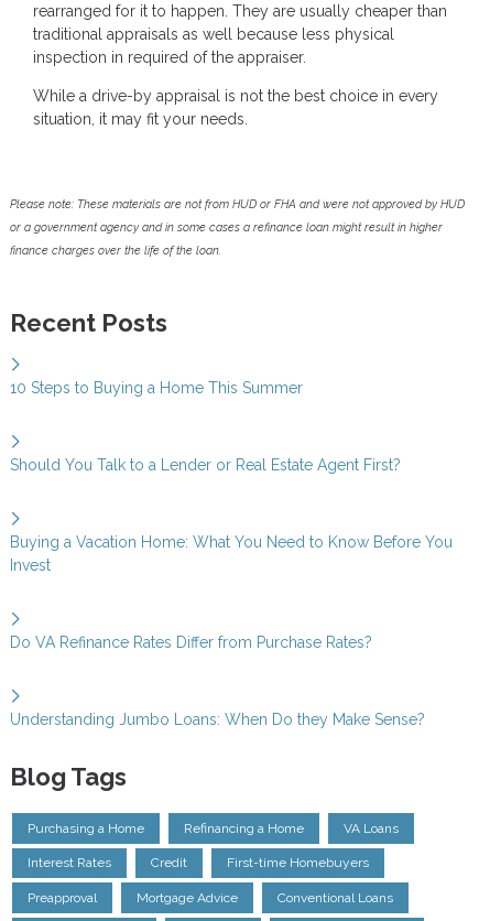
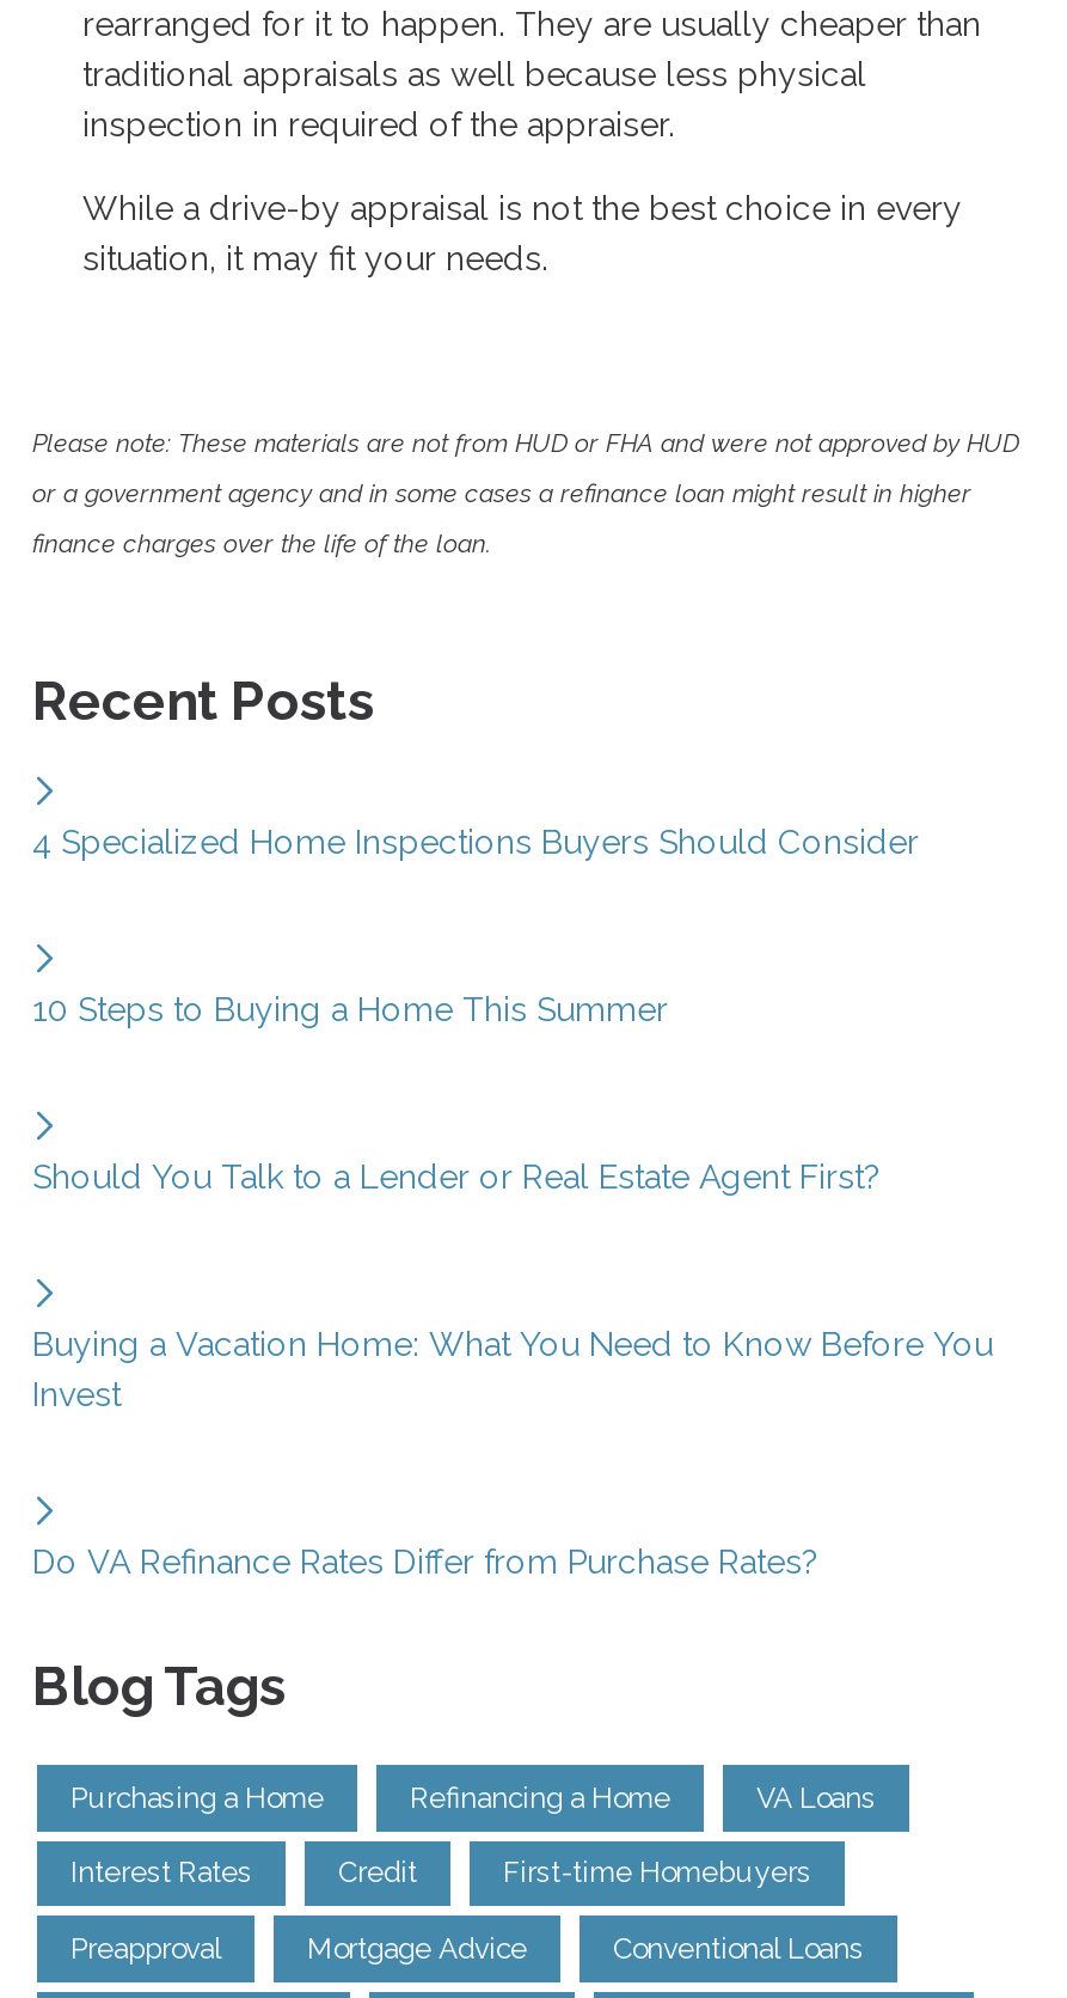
+ 4 Specialized Home Inspections Buyers Should Consider

moved down: 10 Steps to Buying a Home This Summer | Should You Talk to a Lender or Real Estate Agent First? | Buying a Vacation Home: What You Need to Know Before You | Invest | Do VA Refinance Rates Differ from Purchase Rates?

- Understanding Jumbo Loans: When Do they Make Sense?
